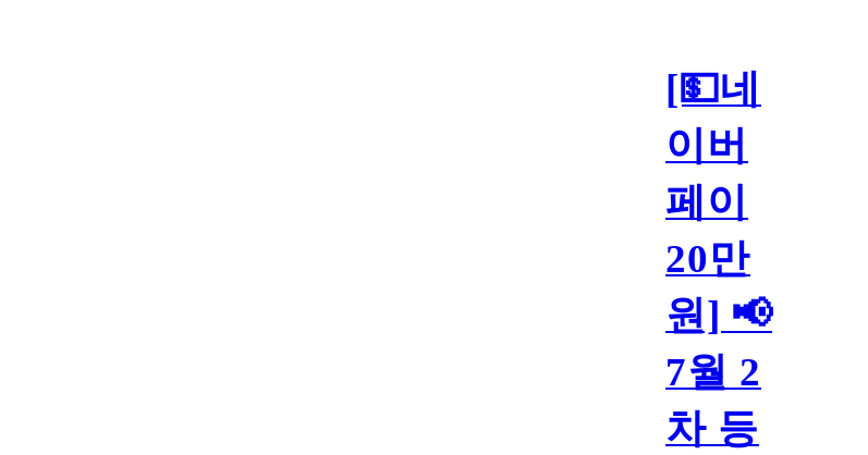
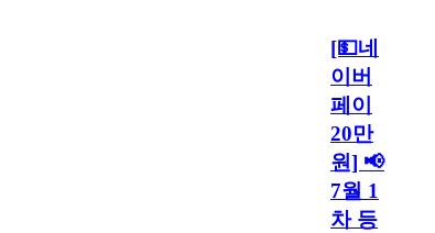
- 7월 2
+ 7월 1
